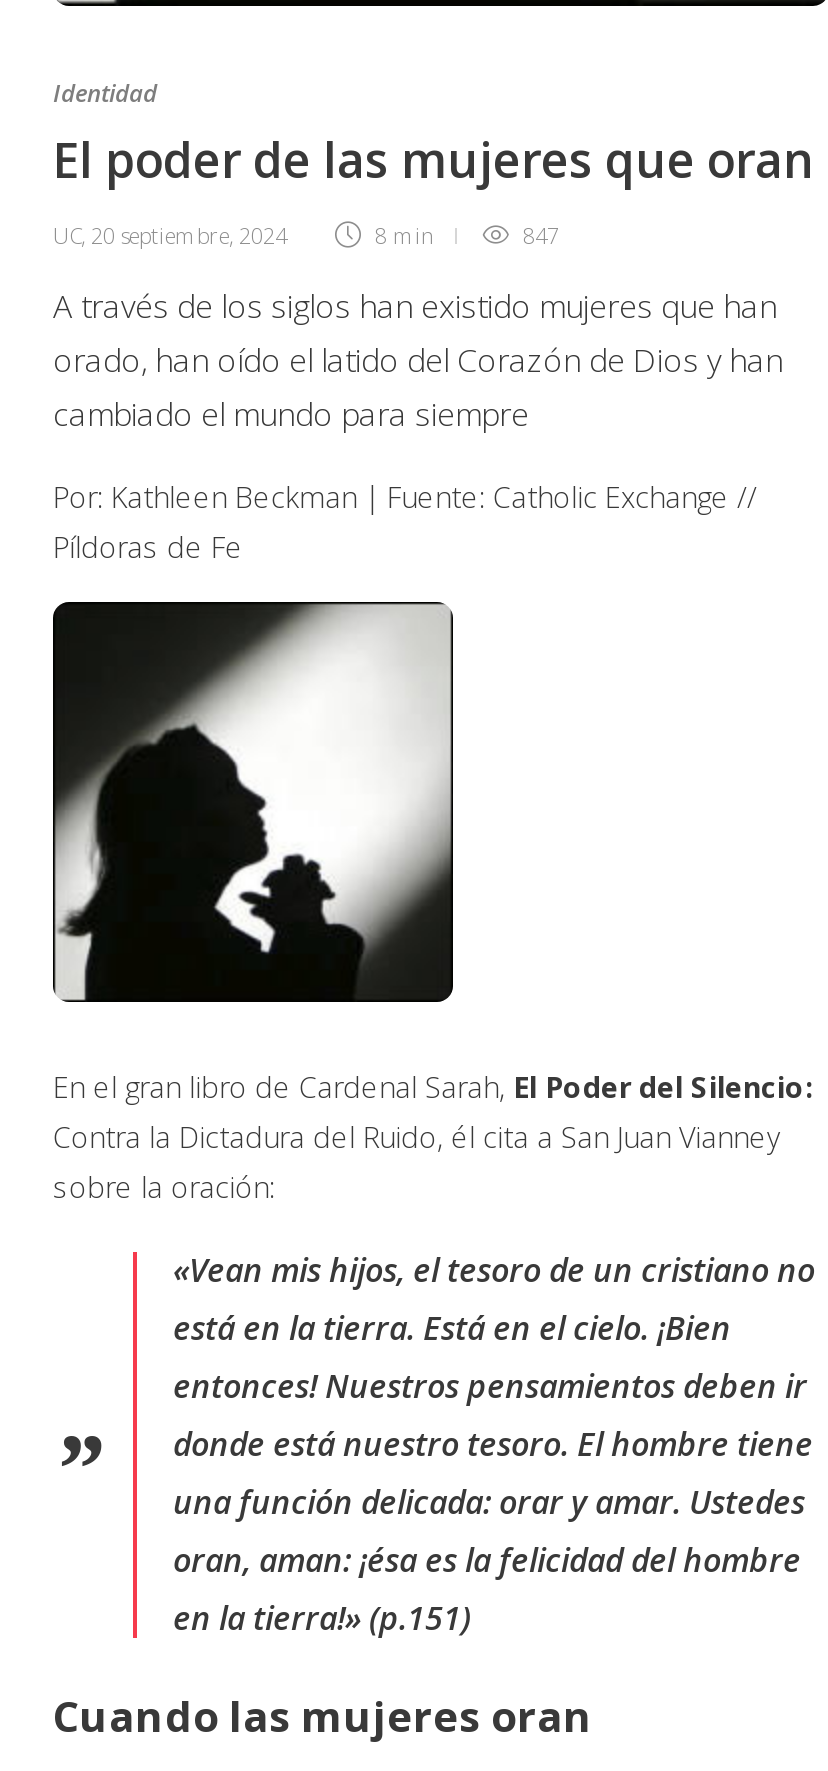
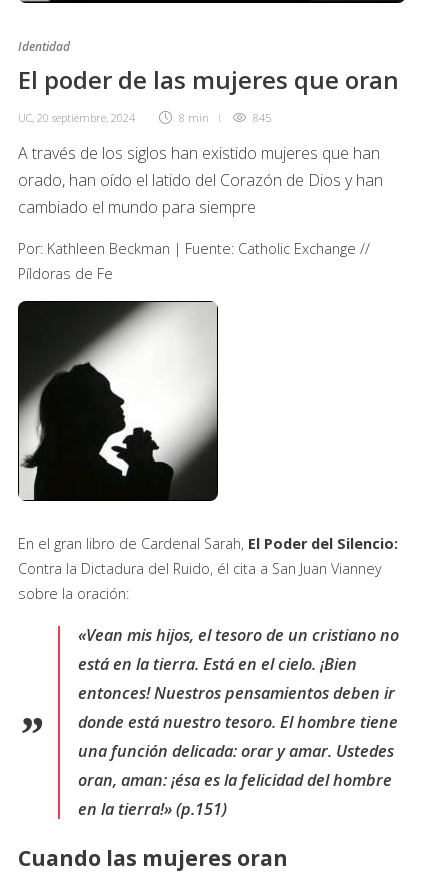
- 847
+ 845
